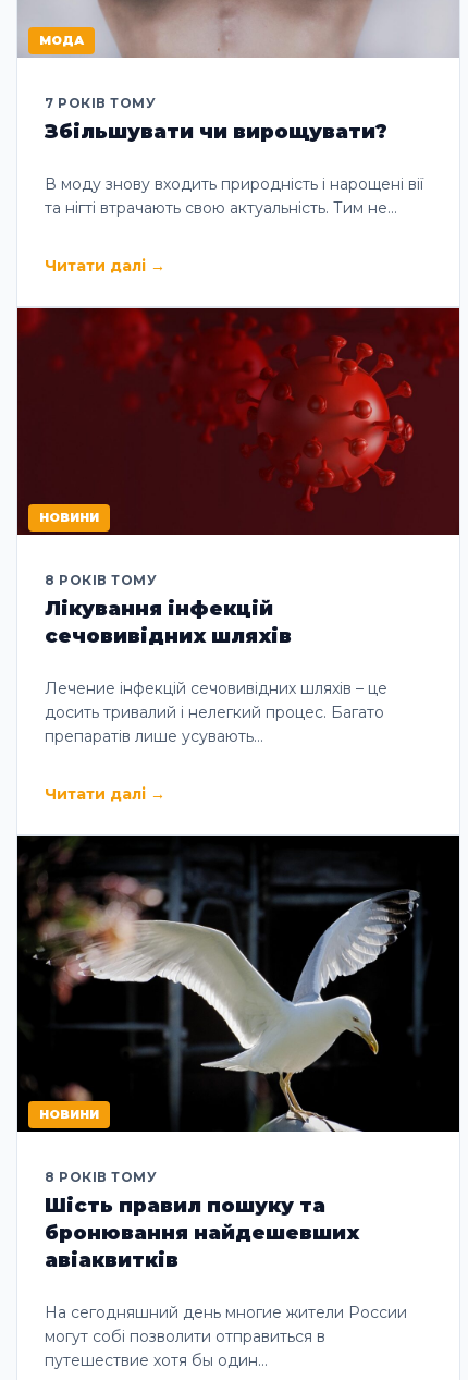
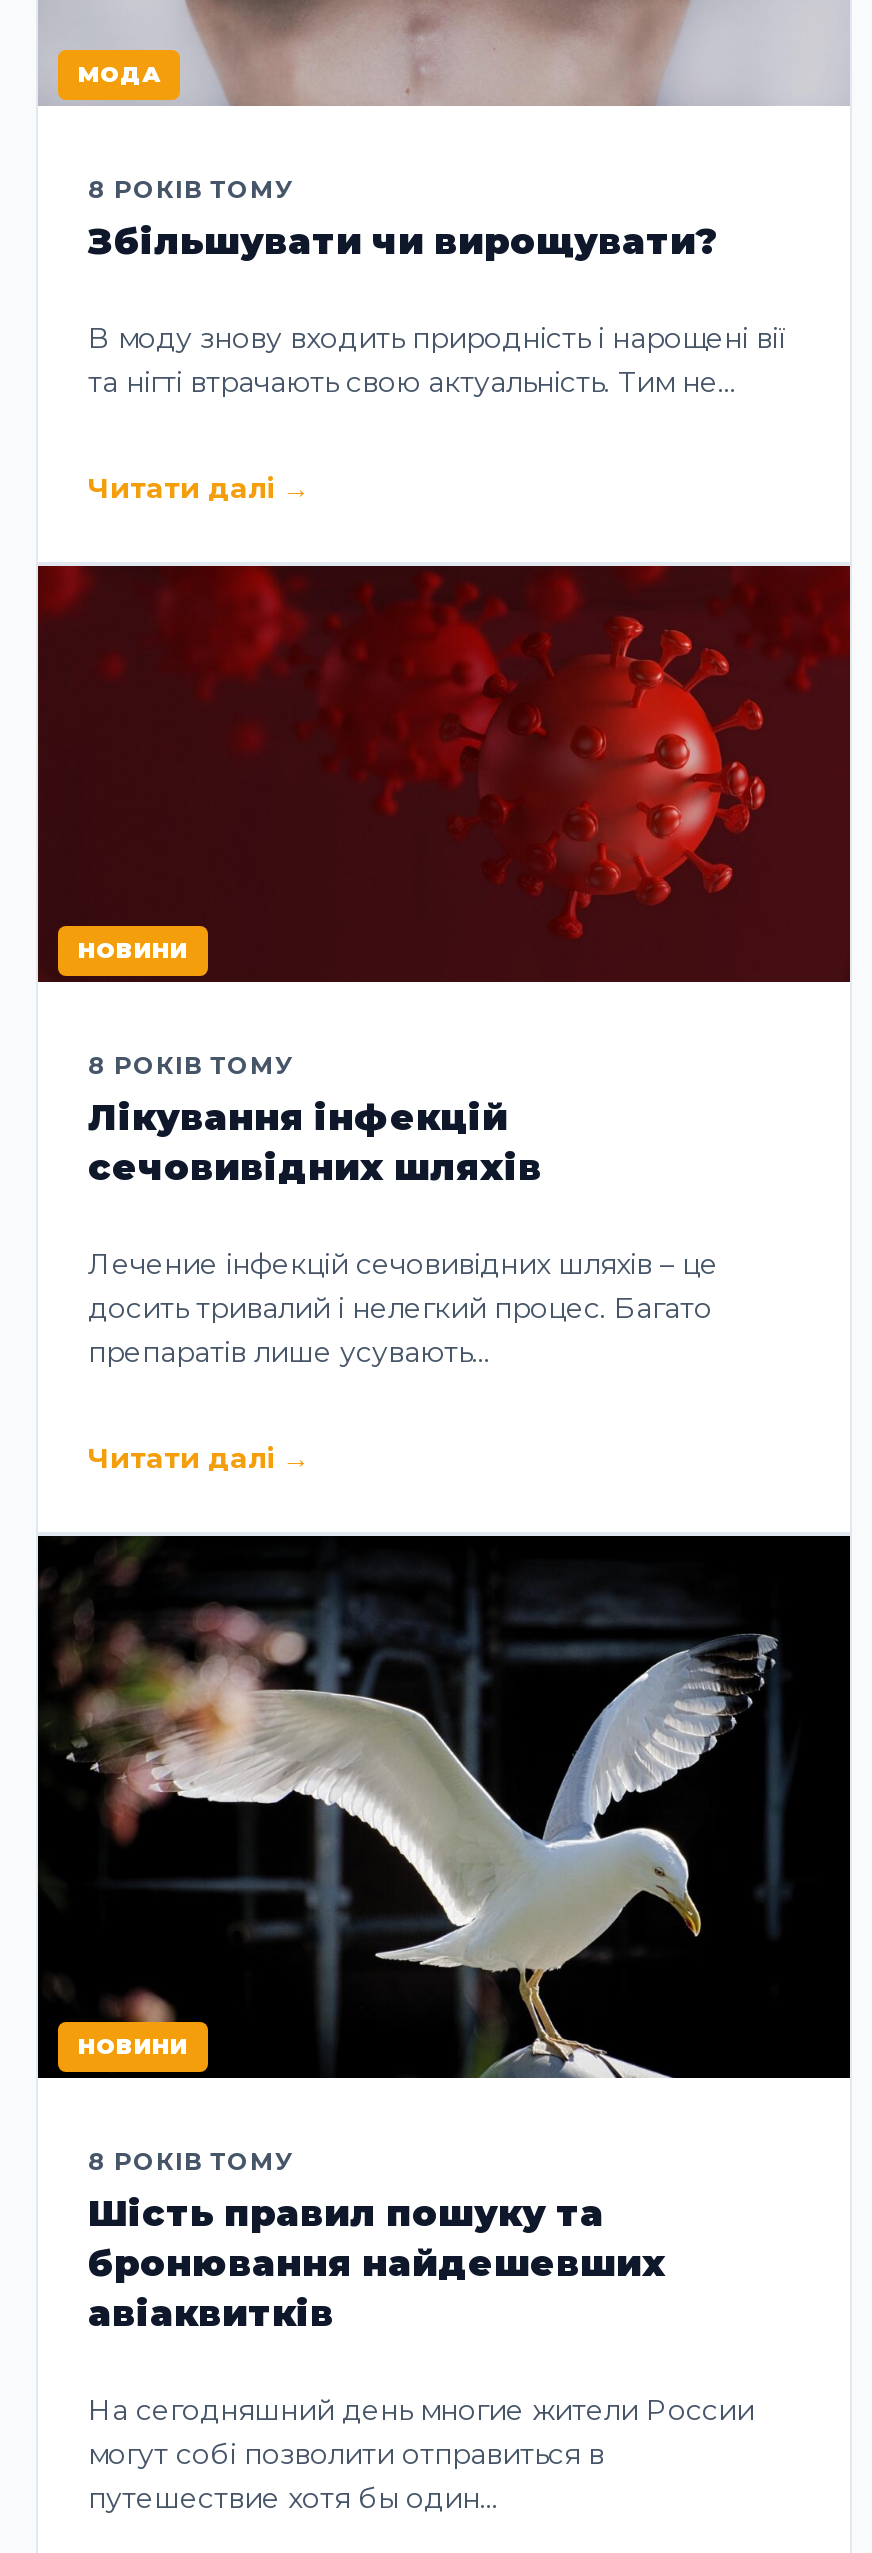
- 7 РОКІВ ТОМУ
+ 8 РОКІВ ТОМУ
